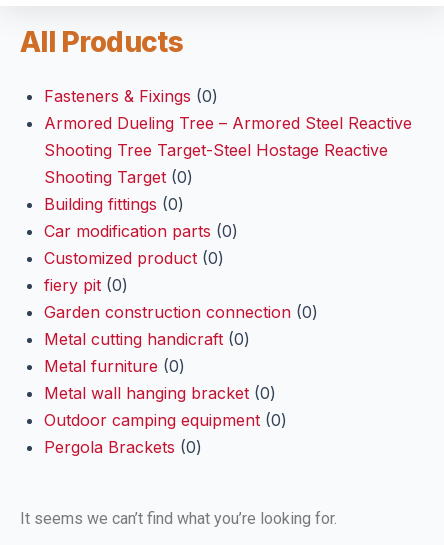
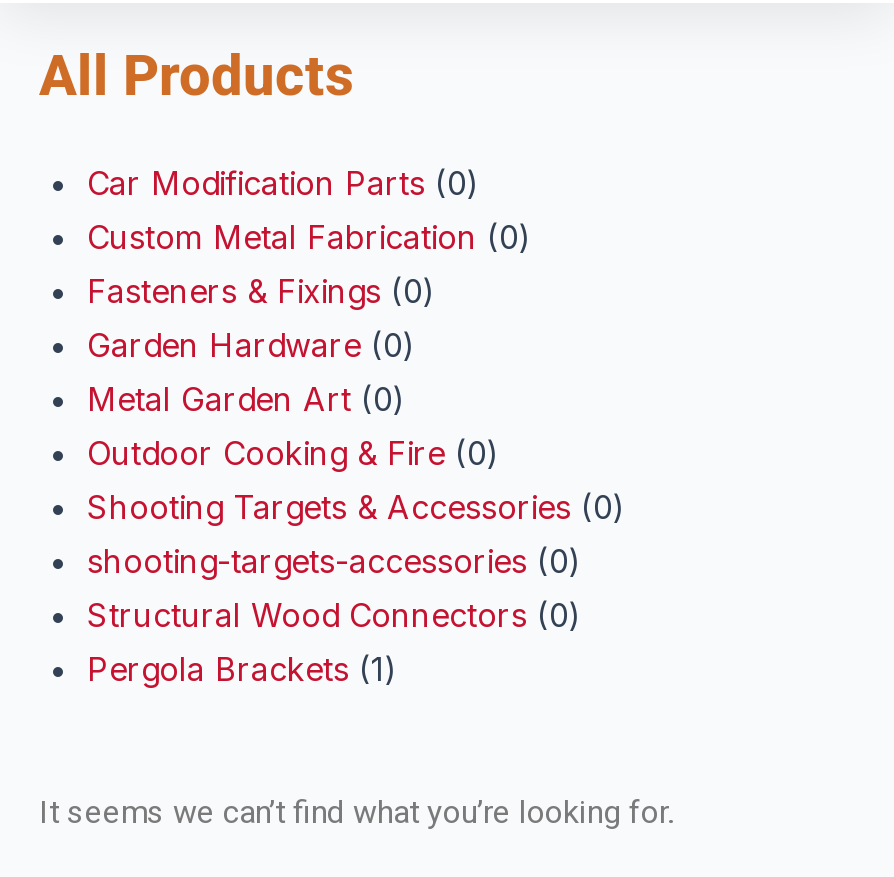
+ Car Modification Parts 0
+ Custom Metal Fabrication 0

moved down: Fasteners & Fixings 0

- Armored Dueling Tree – Armored Steel Reactive
- Shooting Tree Target-Steel Hostage Reactive
- Shooting Target 0
- Building fittings 0
- Car modification parts 0
- Customized product 0
- fiery pit 0
- Garden construction connection 0
- Metal cutting handicraft 0
- Metal furniture 0
- Metal wall hanging bracket 0
- Outdoor camping equipment 0
- Pergola Brackets 0
+ Garden Hardware 0
+ Metal Garden Art 0
+ Outdoor Cooking & Fire 0
+ Shooting Targets & Accessories 0
+ shooting-targets-accessories 0
+ Structural Wood Connectors 0
+ Pergola Brackets 1
